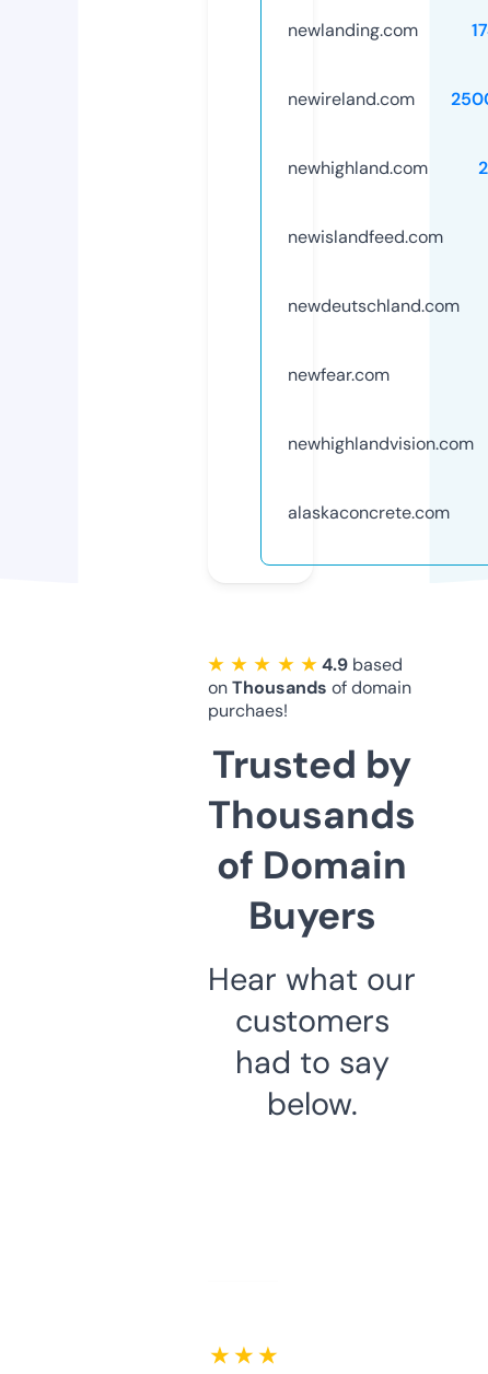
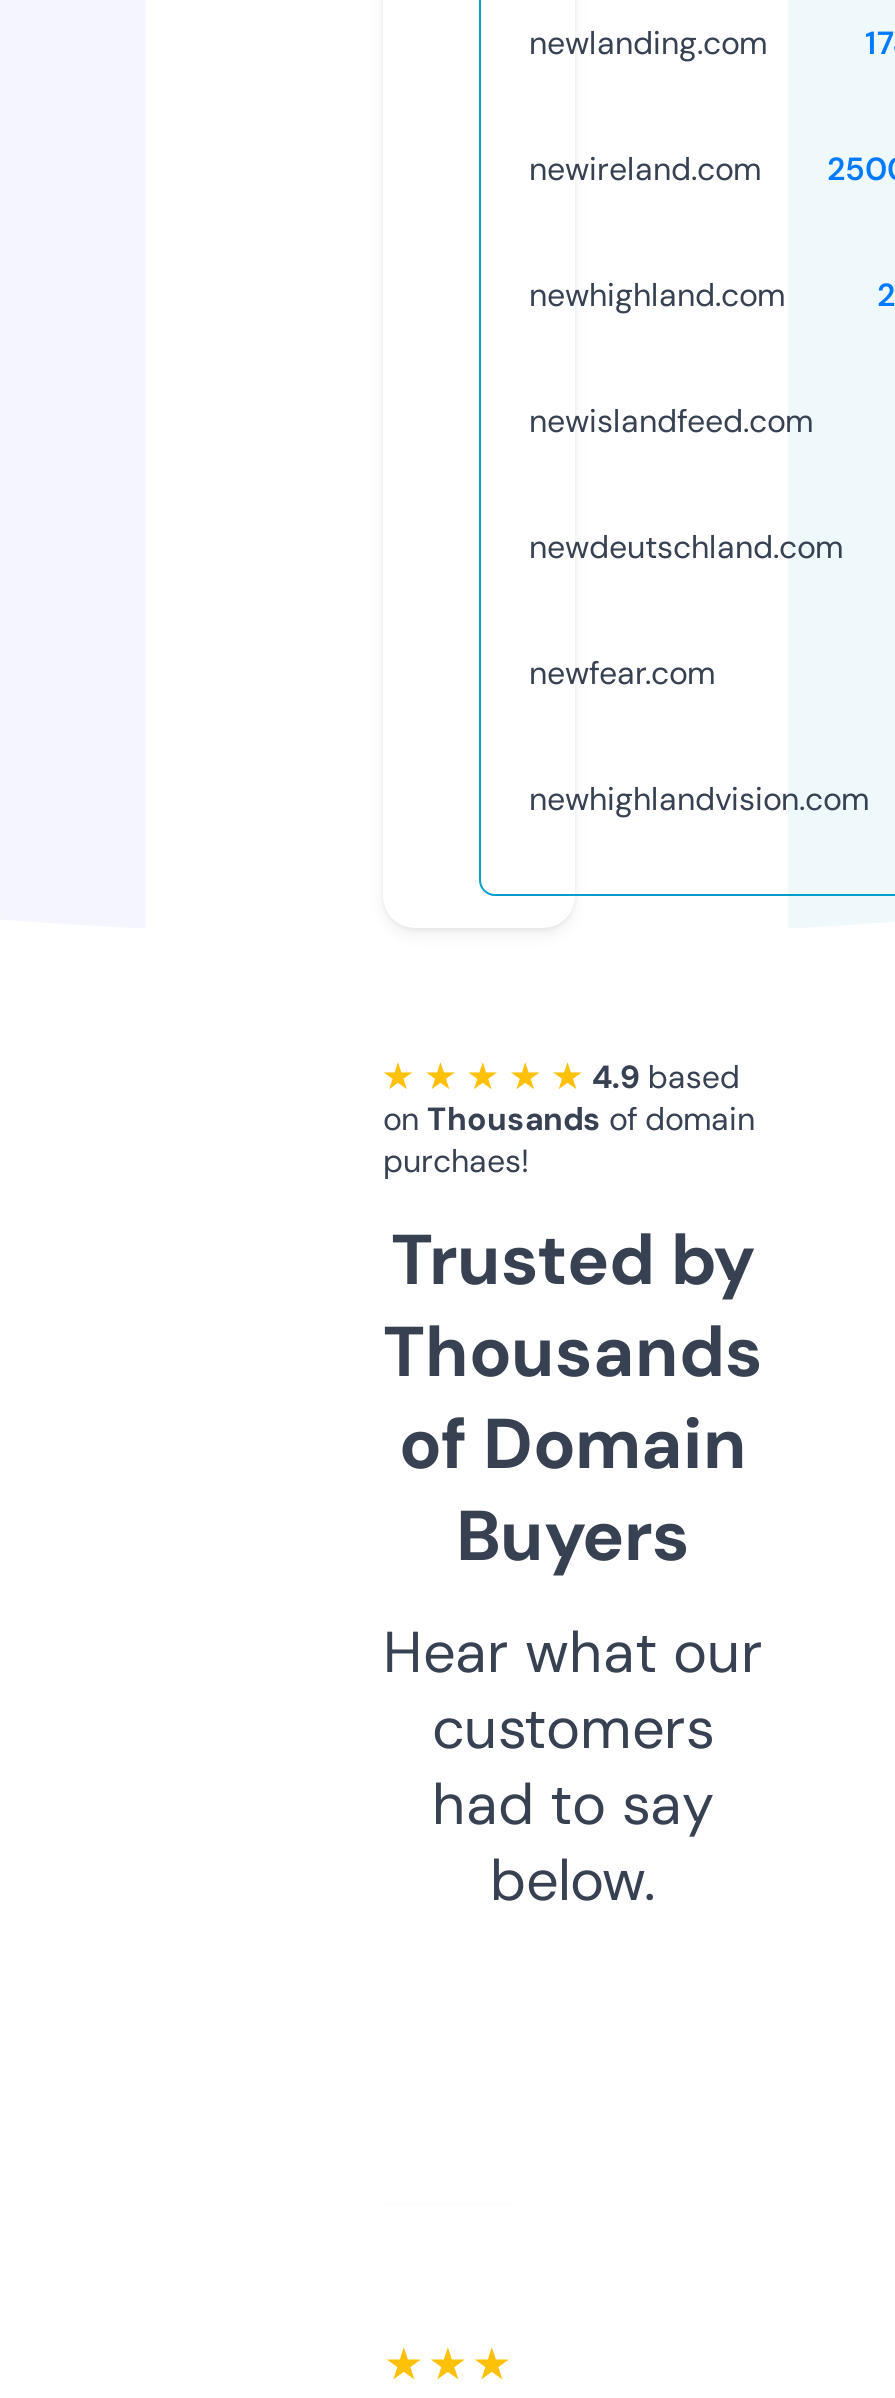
- alaskaconcrete.com
